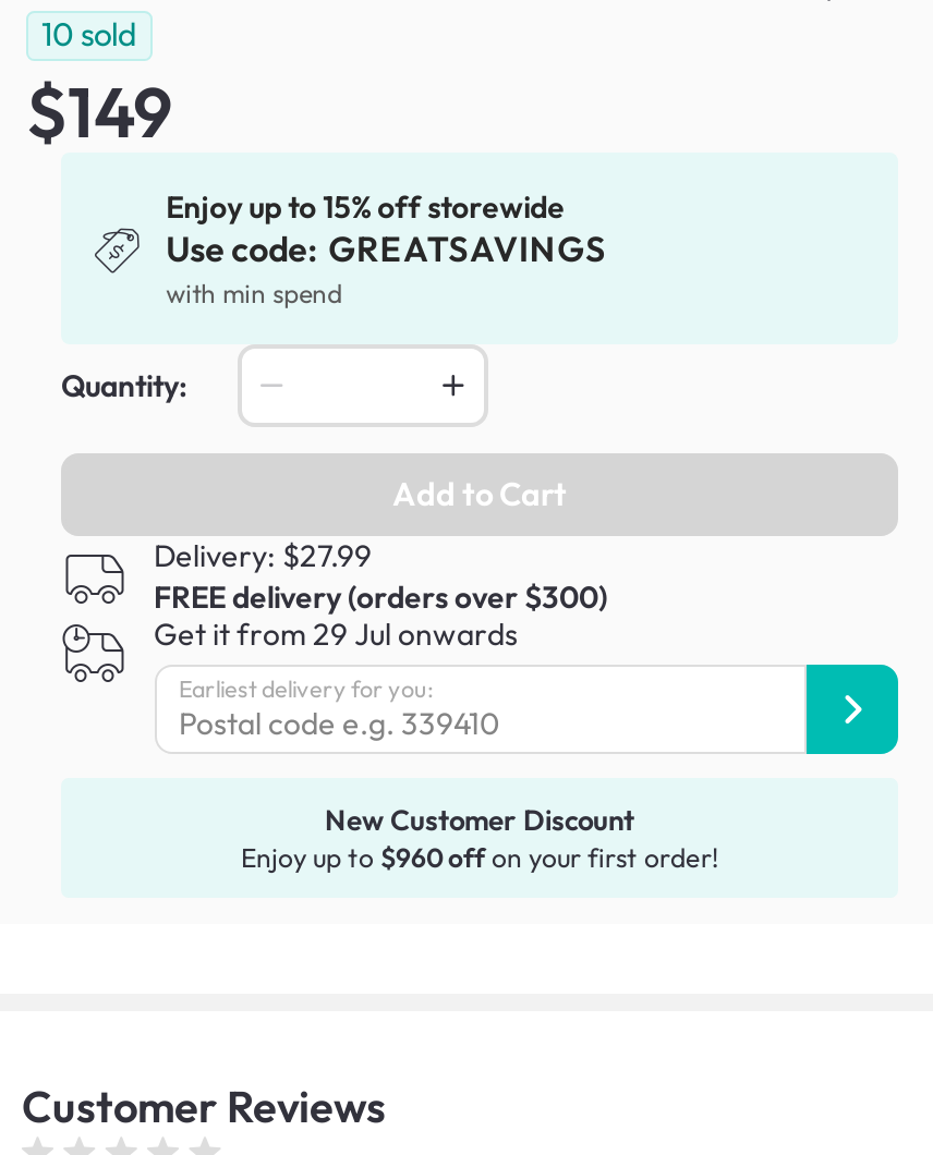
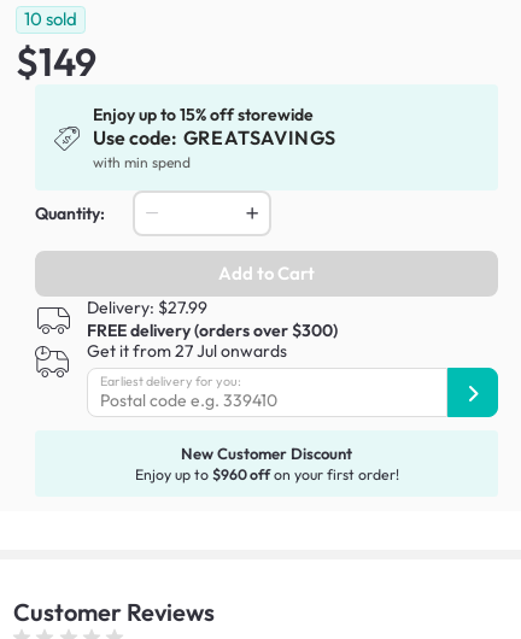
- Get it from 29 Jul onwards
+ Get it from 27 Jul onwards
